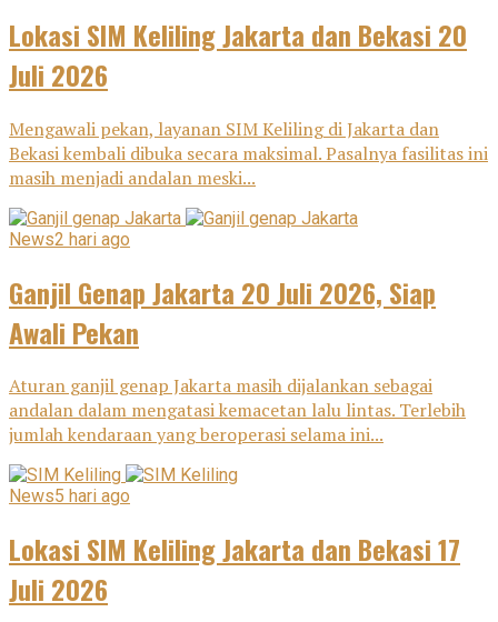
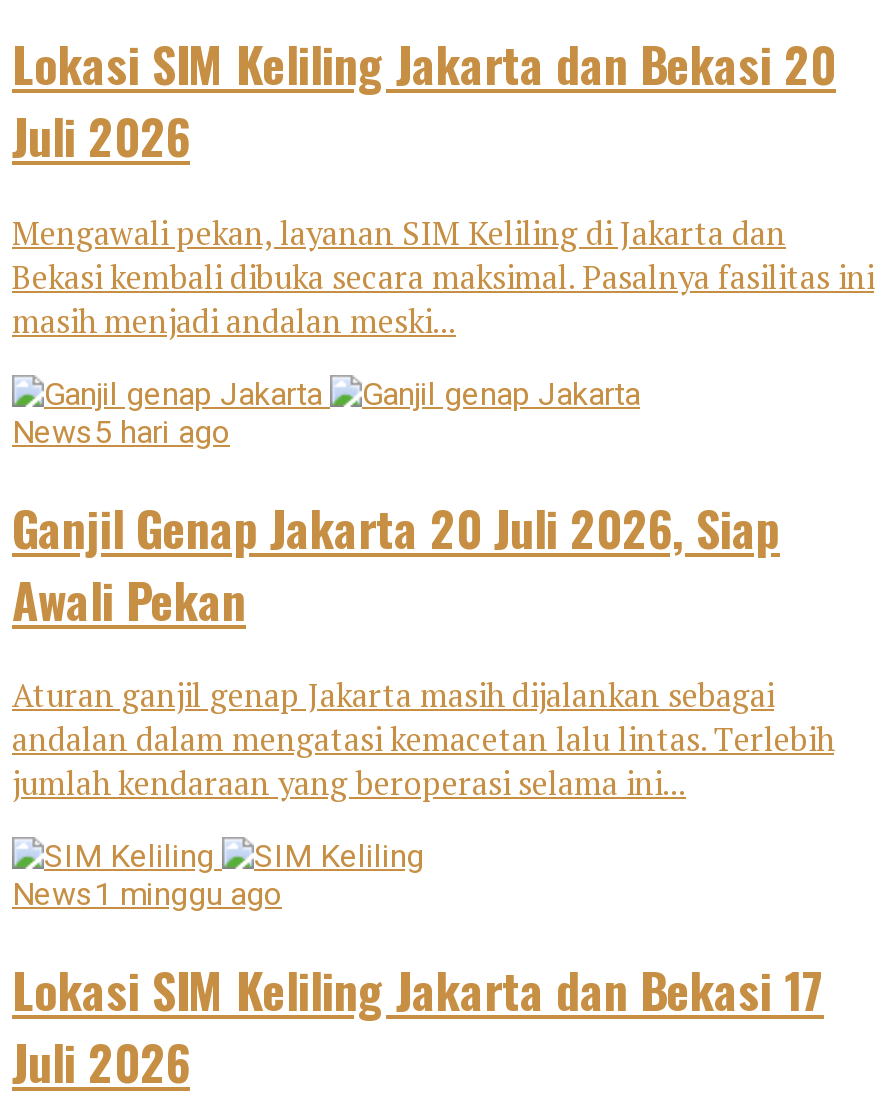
- News2 hari ago
+ News5 hari ago

- News 5 hari ago
+ News 1 minggu ago
